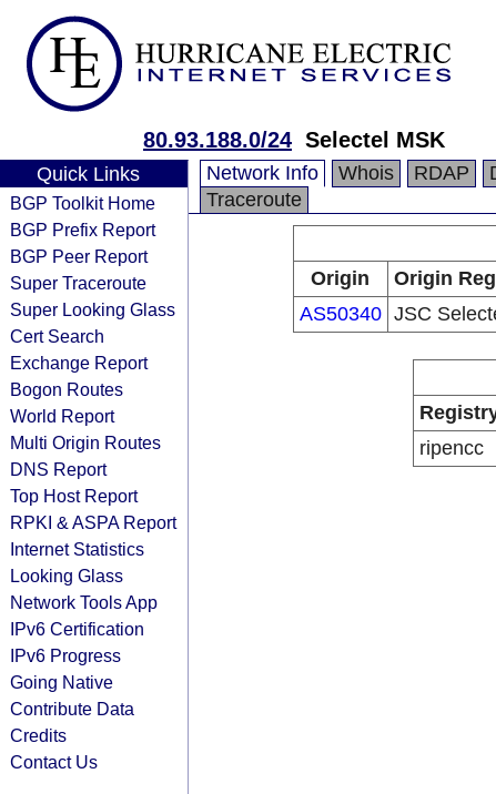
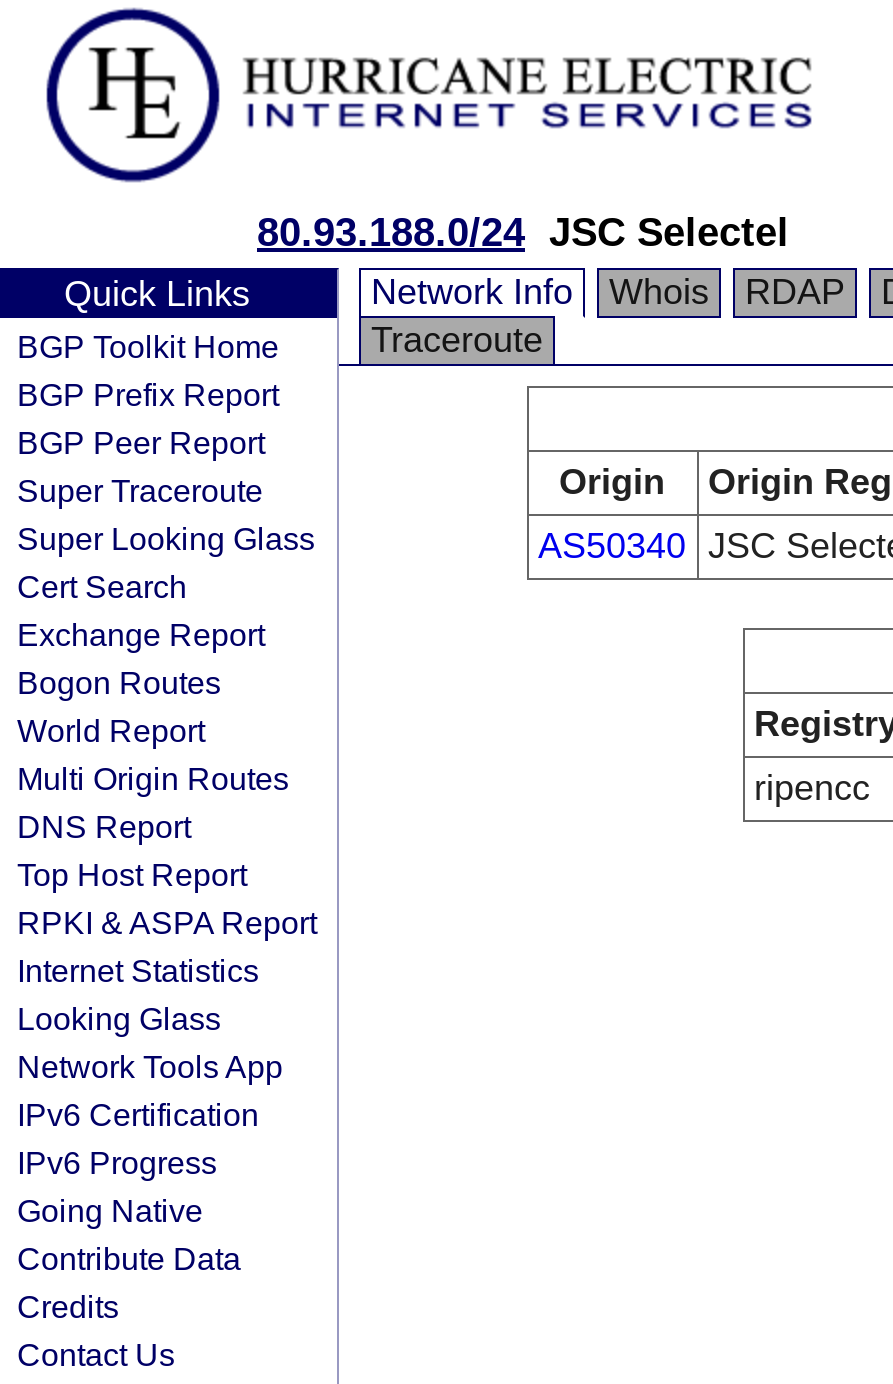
- 80.93.188.0/24 Selectel MSK
+ 80.93.188.0/24 JSC Selectel
